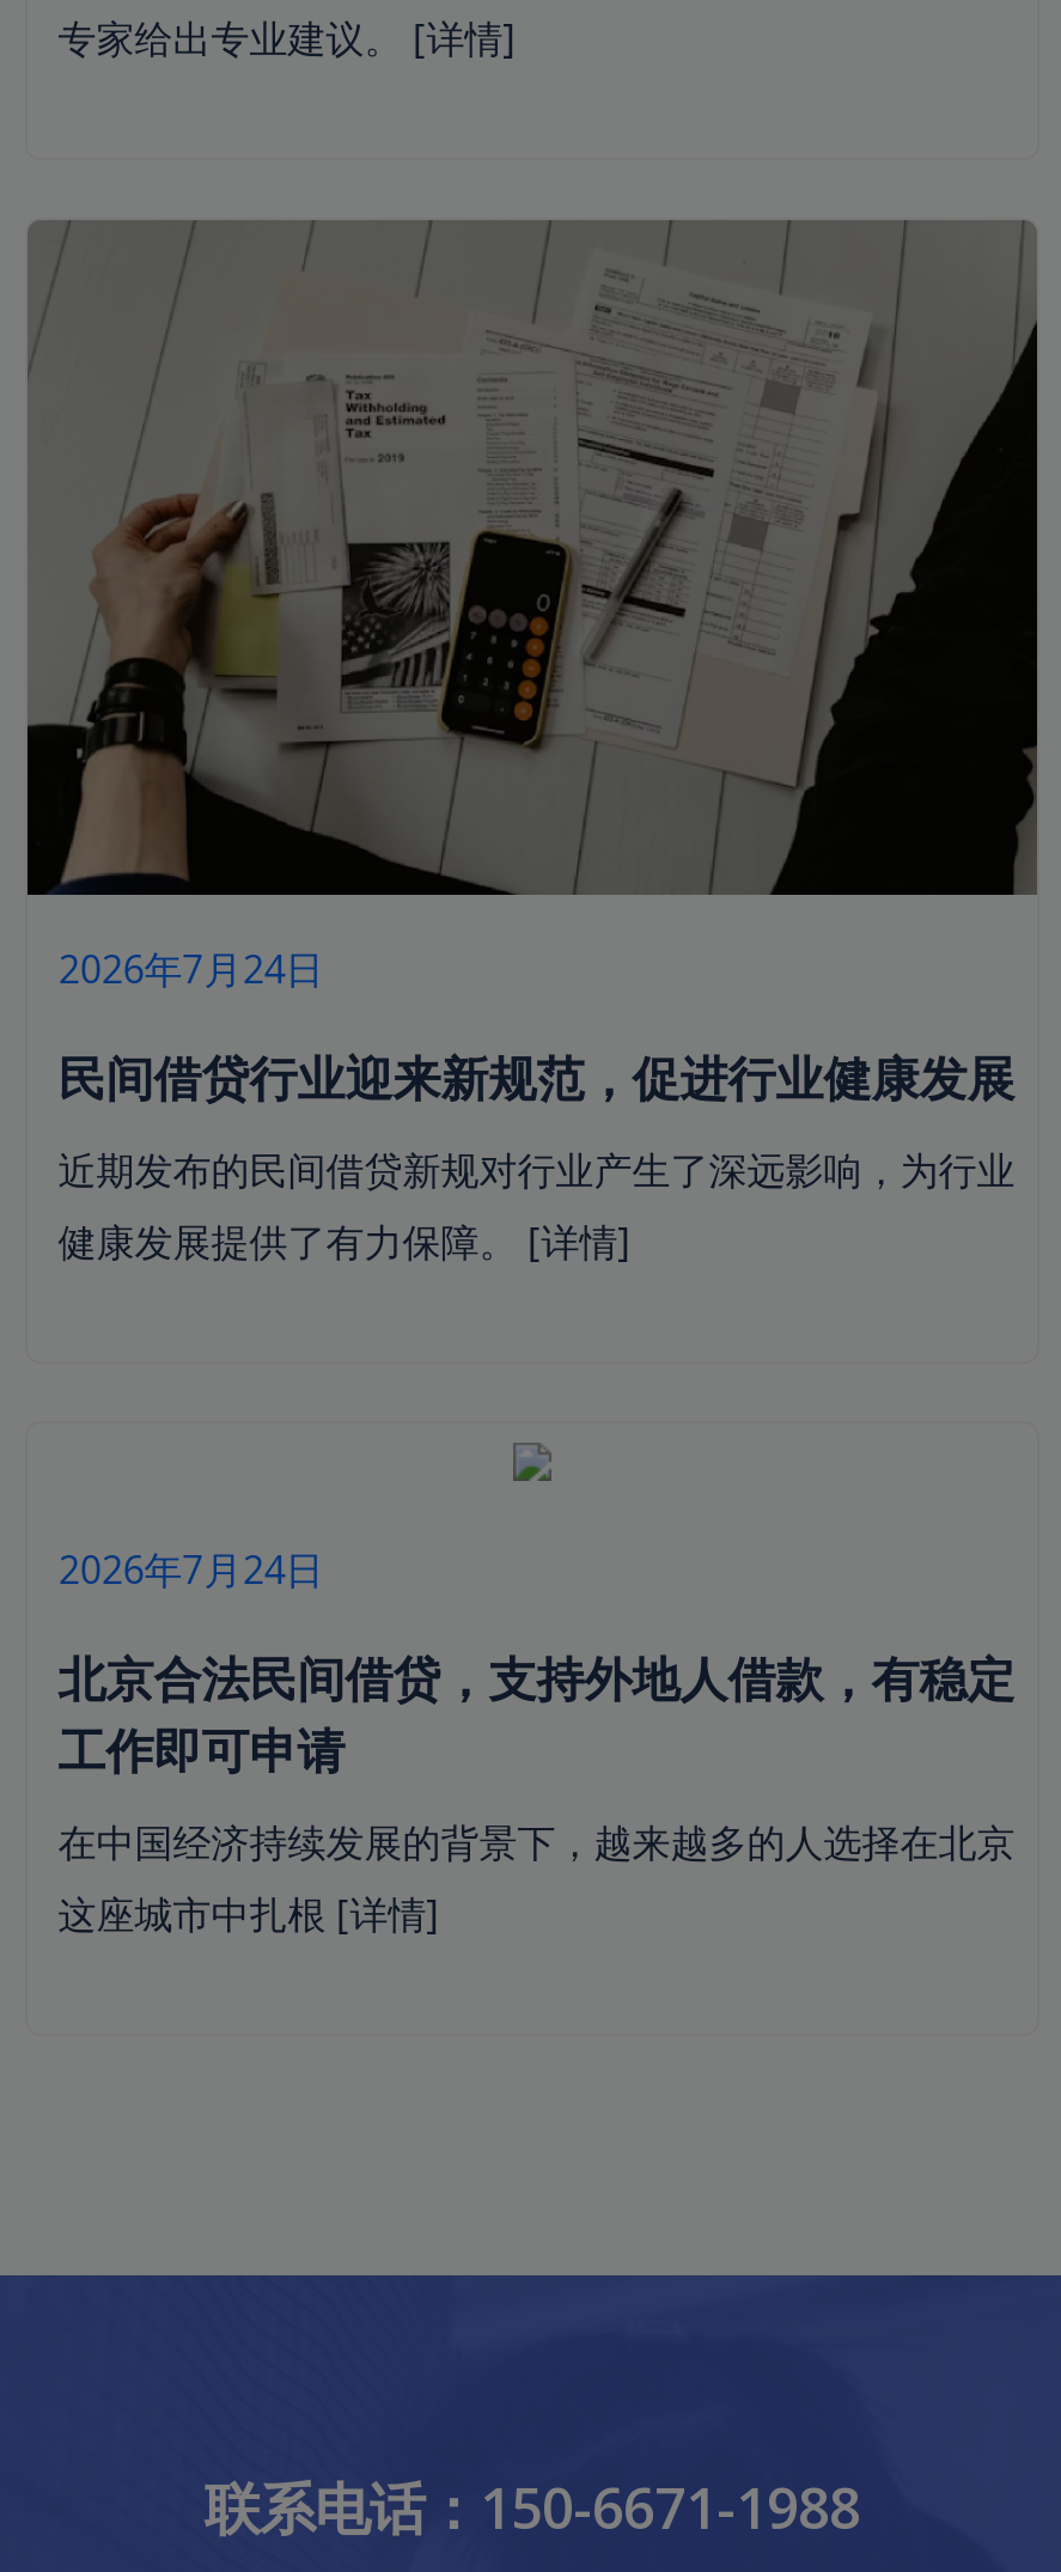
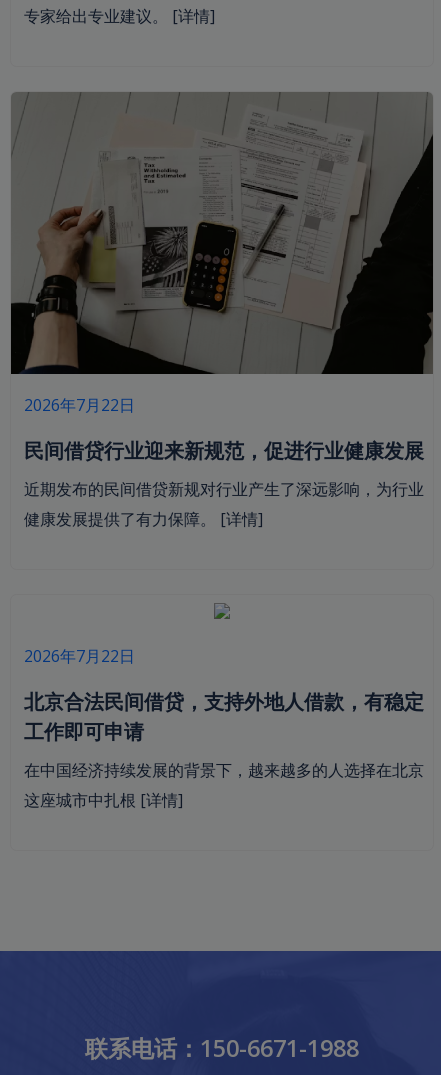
- 2026年7月24日
+ 2026年7月22日

- 2026年7月24日
+ 2026年7月22日
